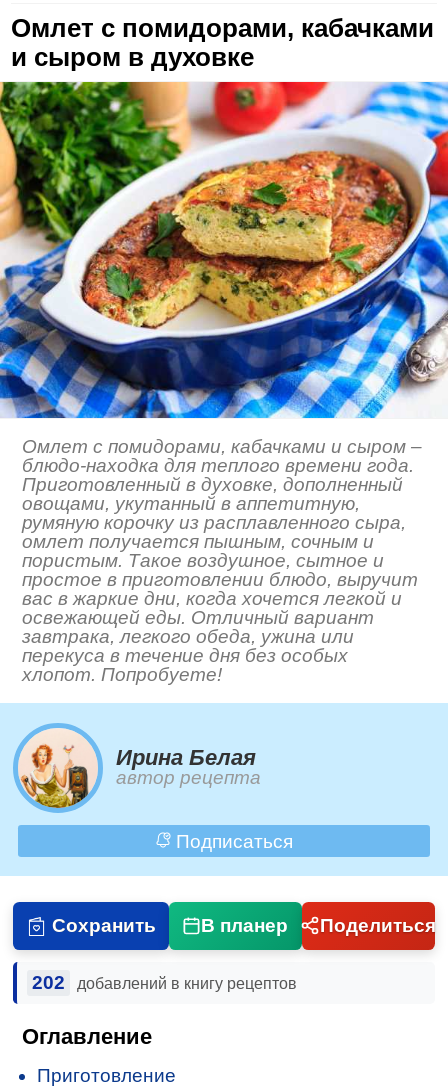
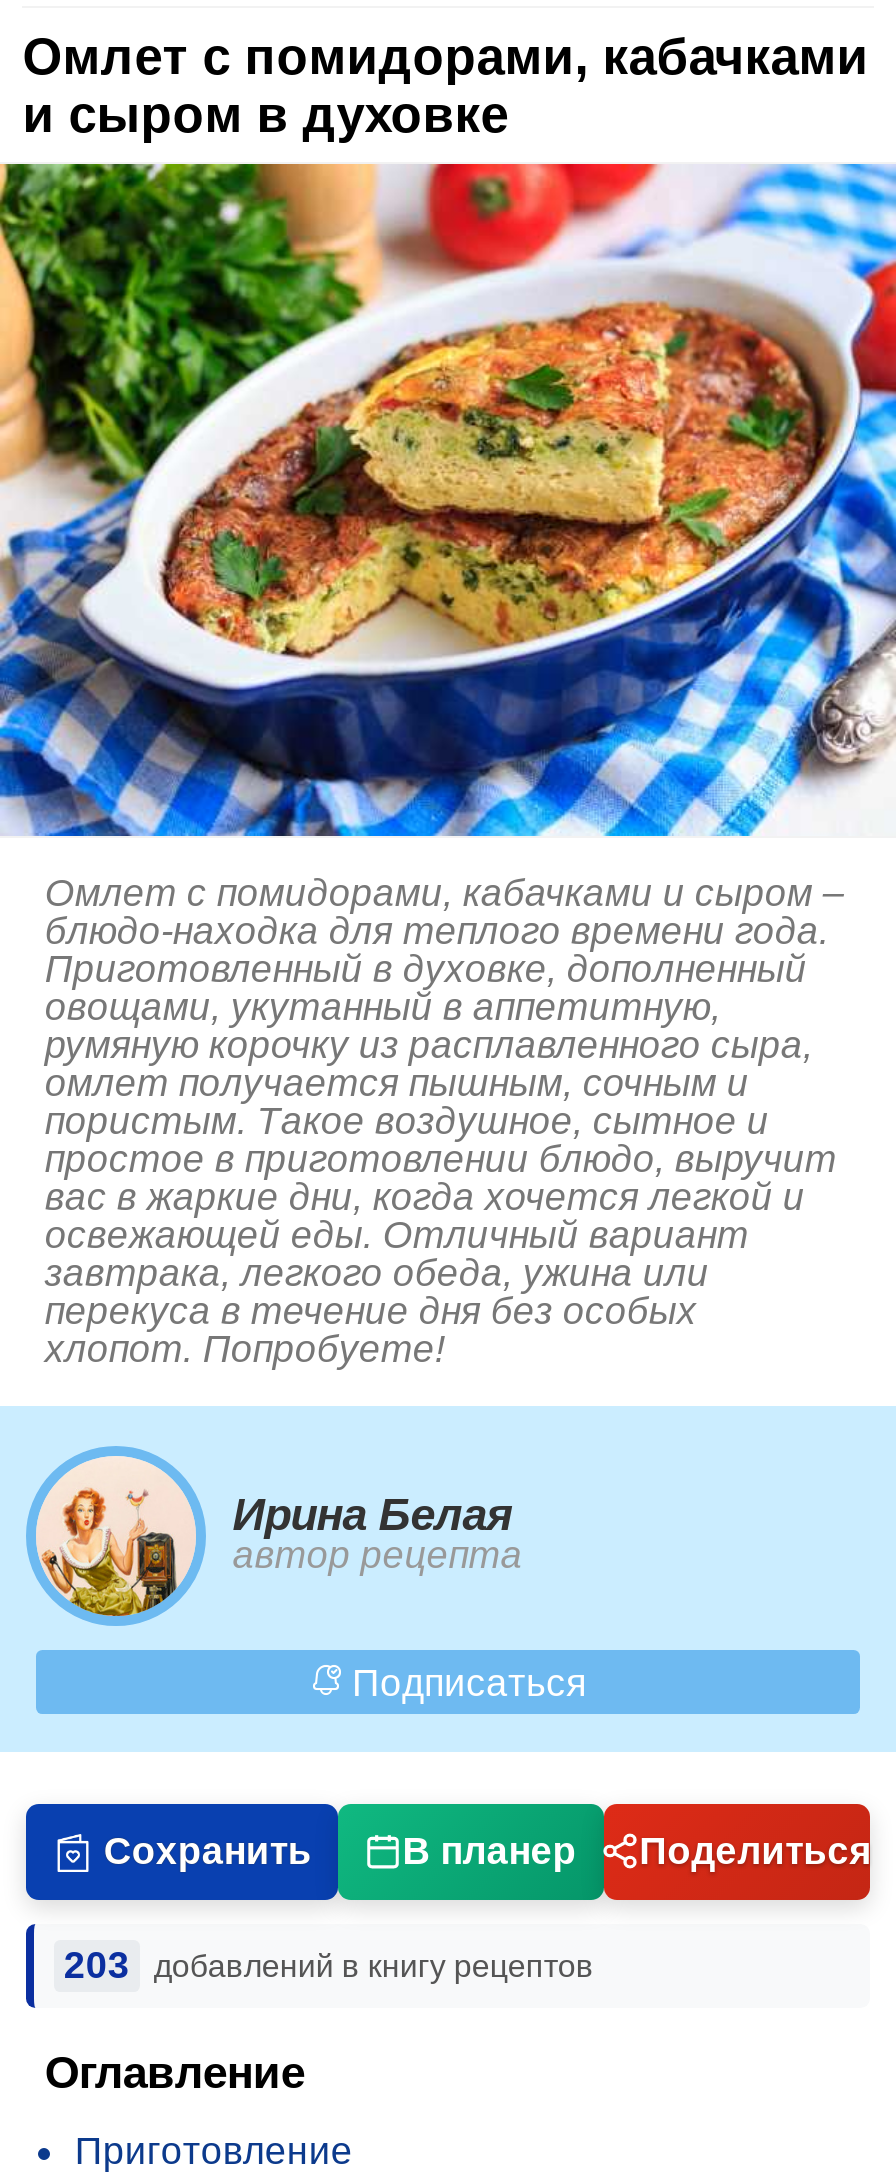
- 202 добавлений в книгу рецептов
+ 203 добавлений в книгу рецептов
